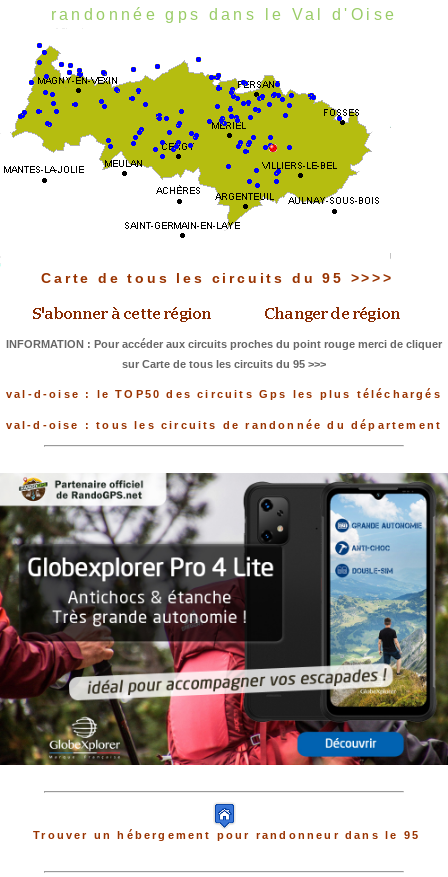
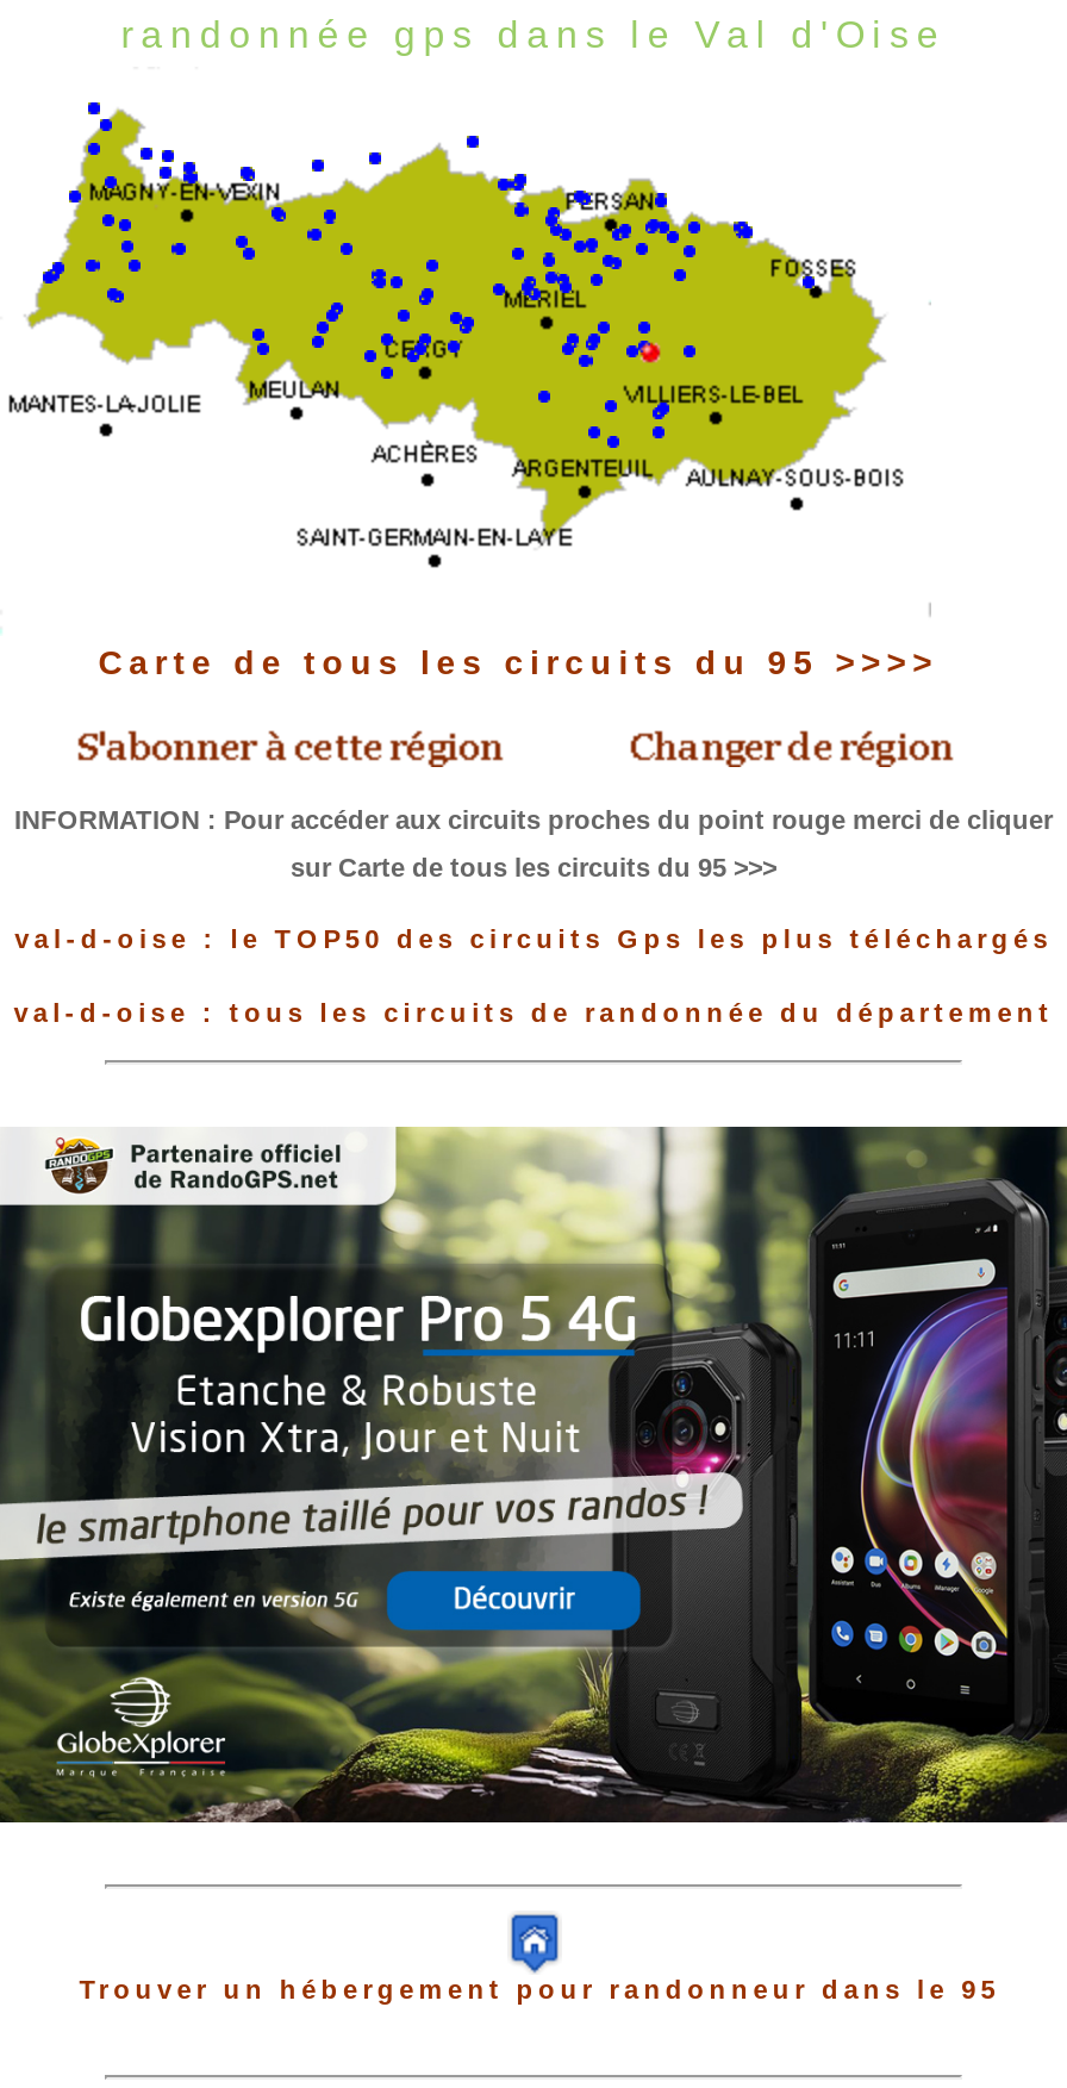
- [image]
+ [image]
